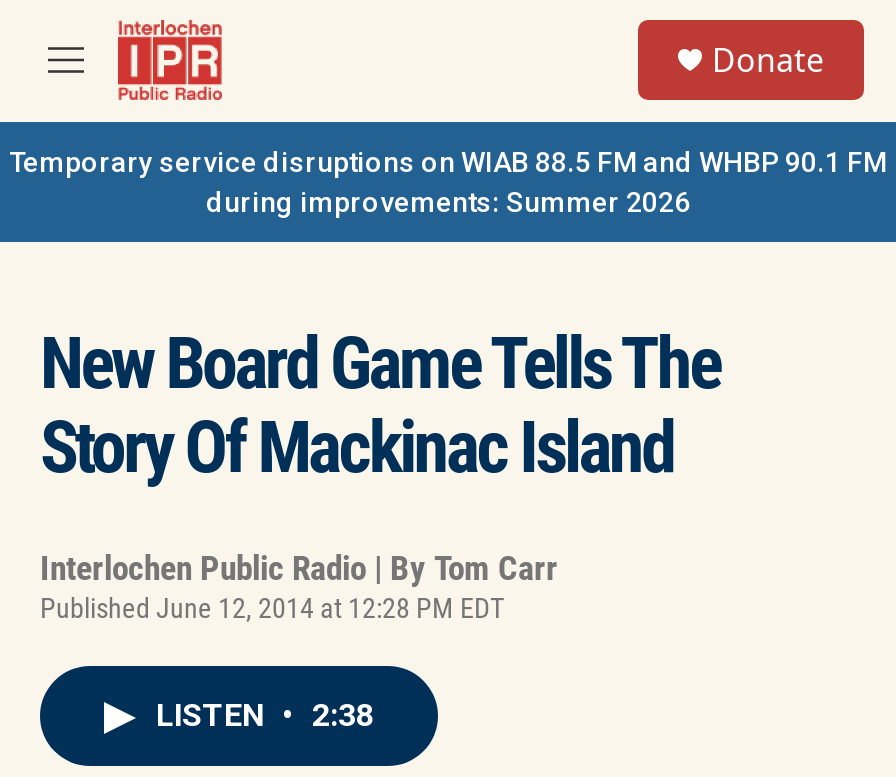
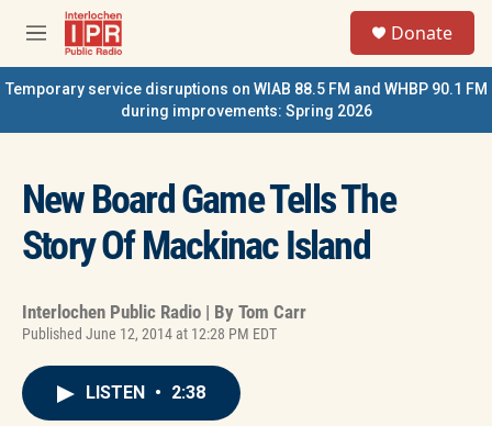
- during improvements: Summer 2026
+ during improvements: Spring 2026
